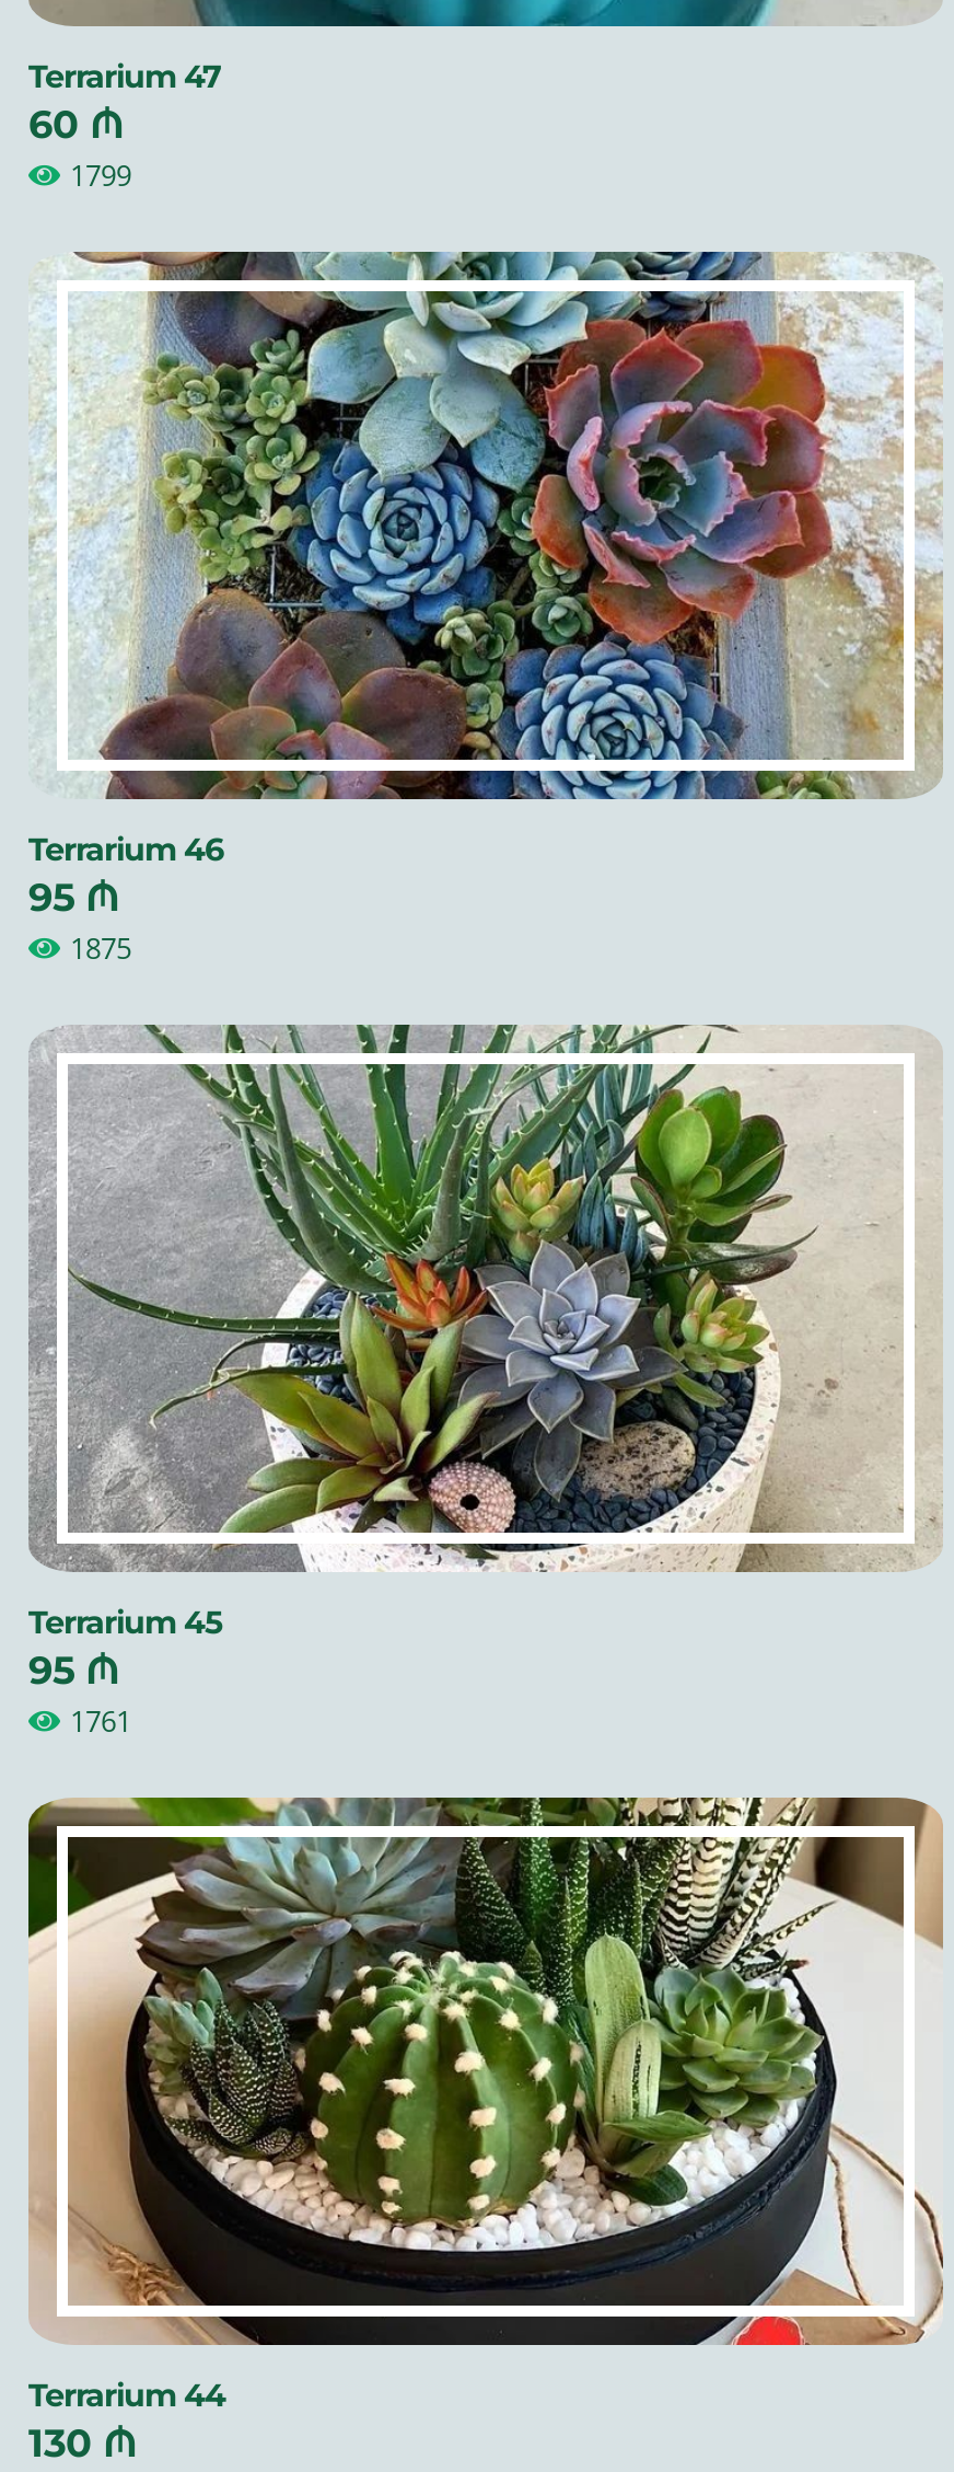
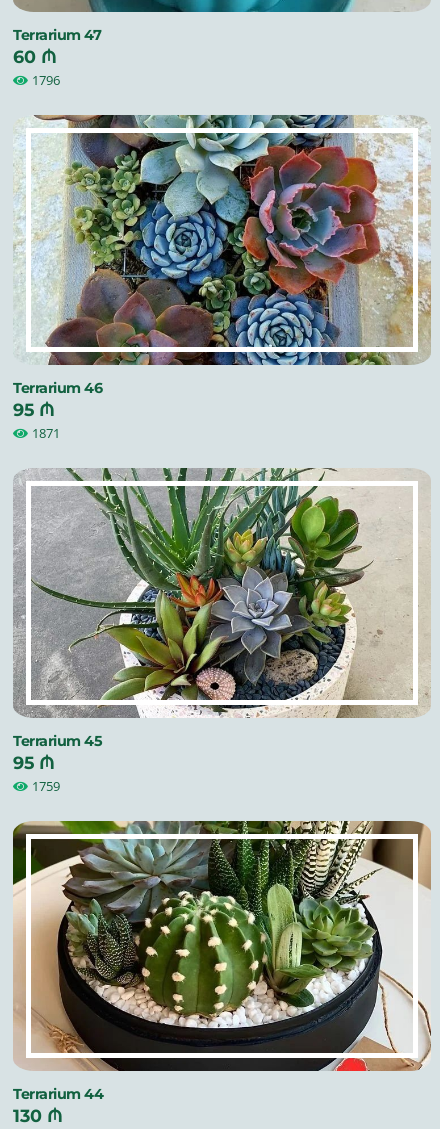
- 1799
+ 1796

- 1875
+ 1871

- 1761
+ 1759
